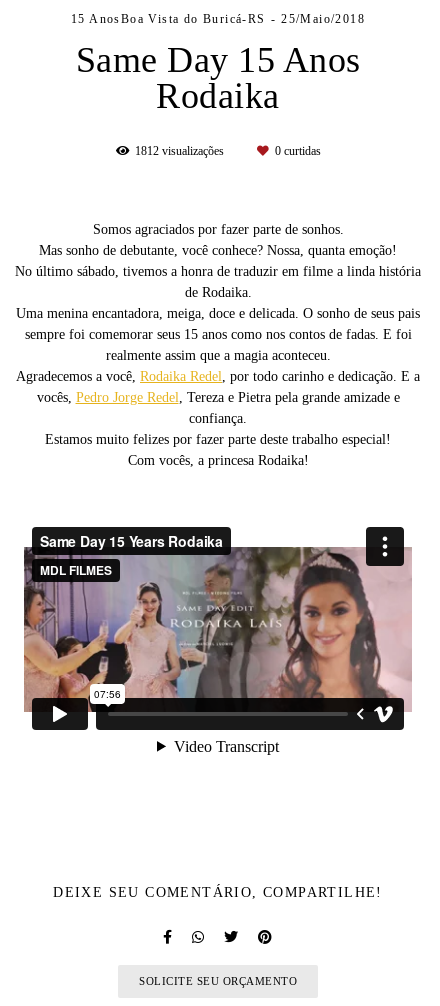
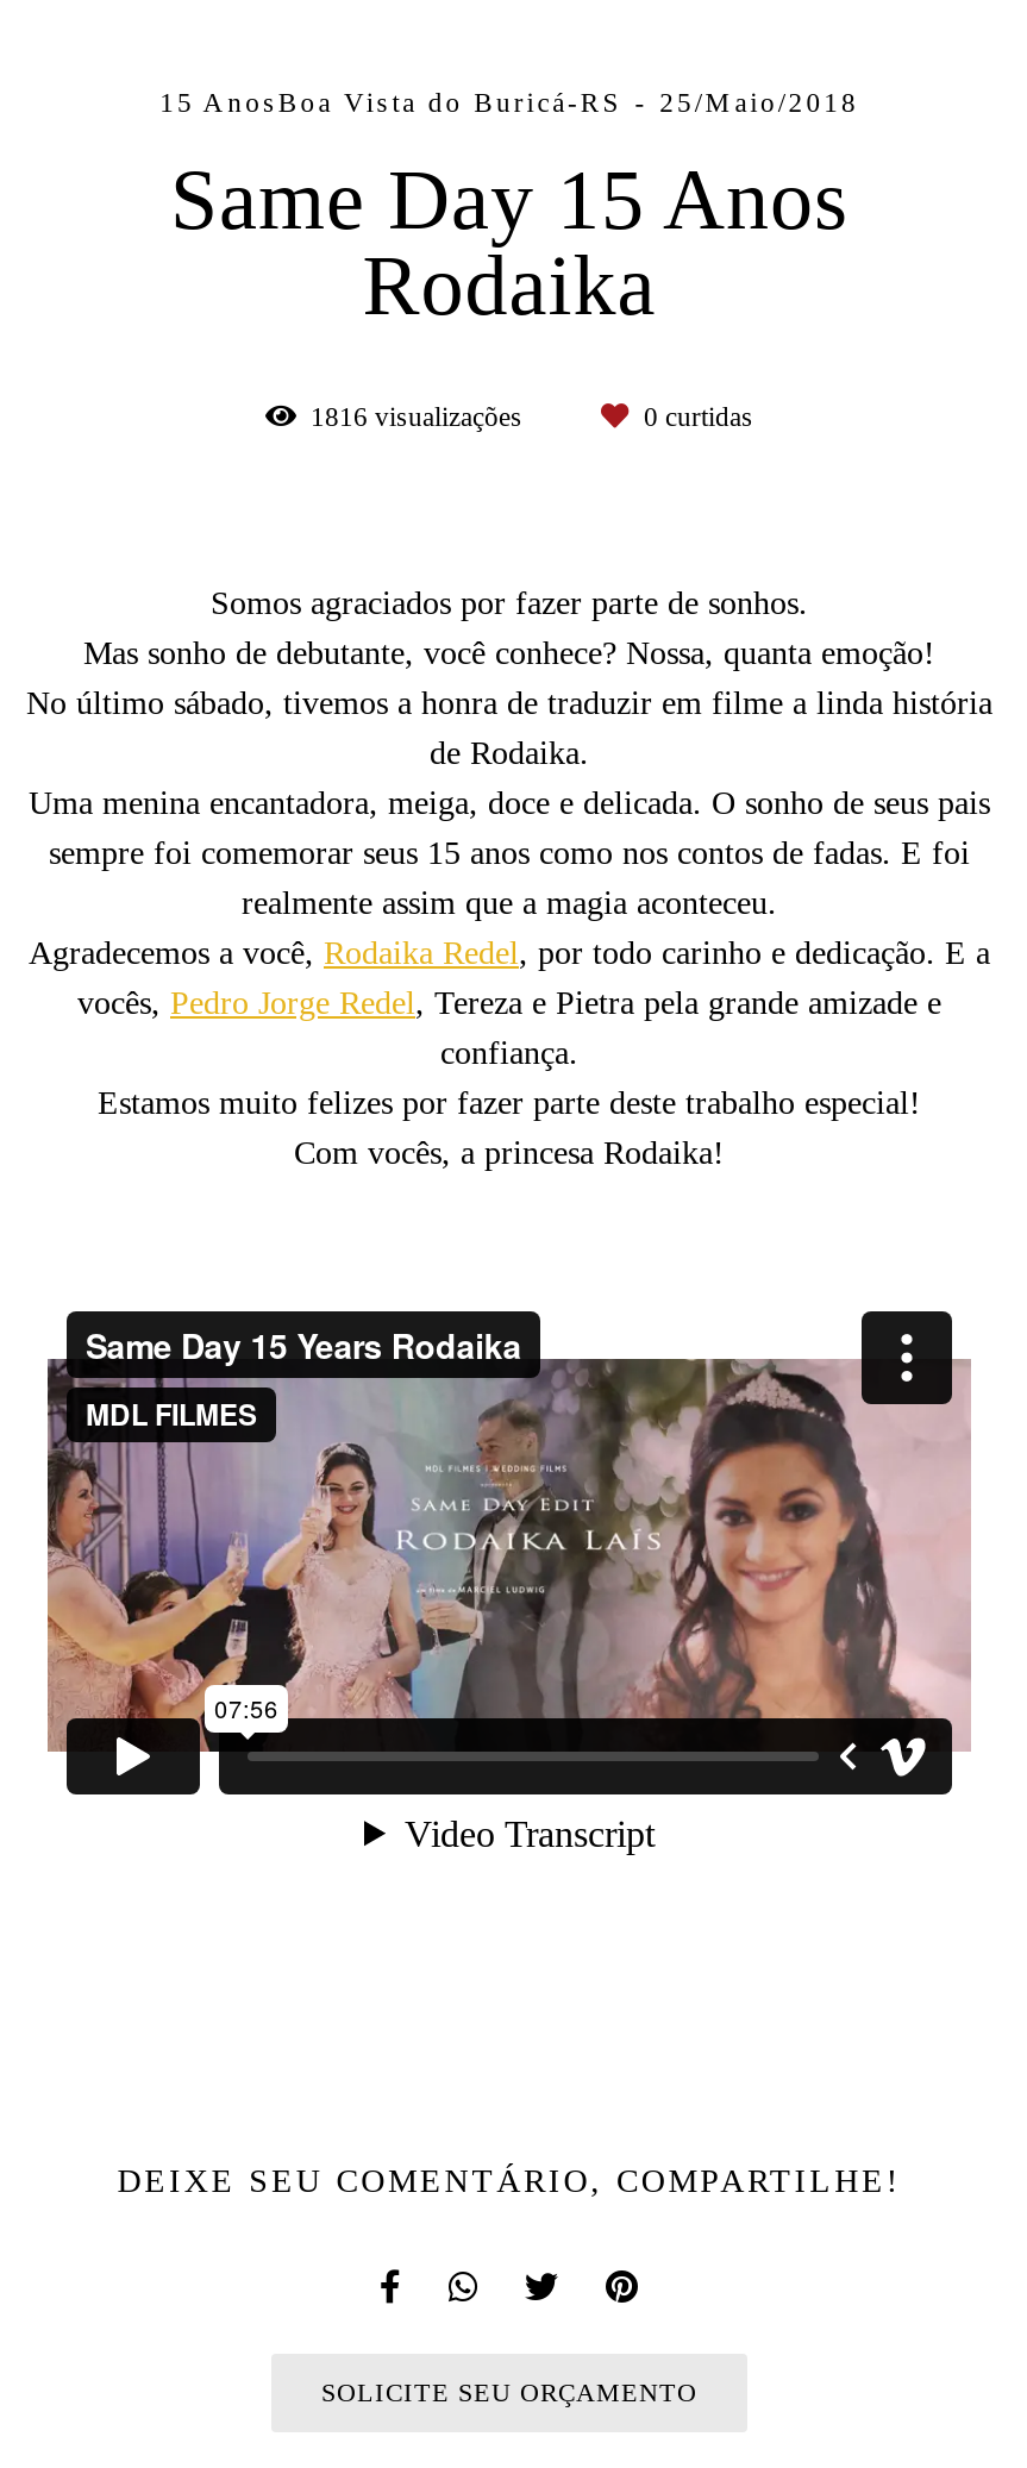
- 1812 visualizações
+ 1816 visualizações
